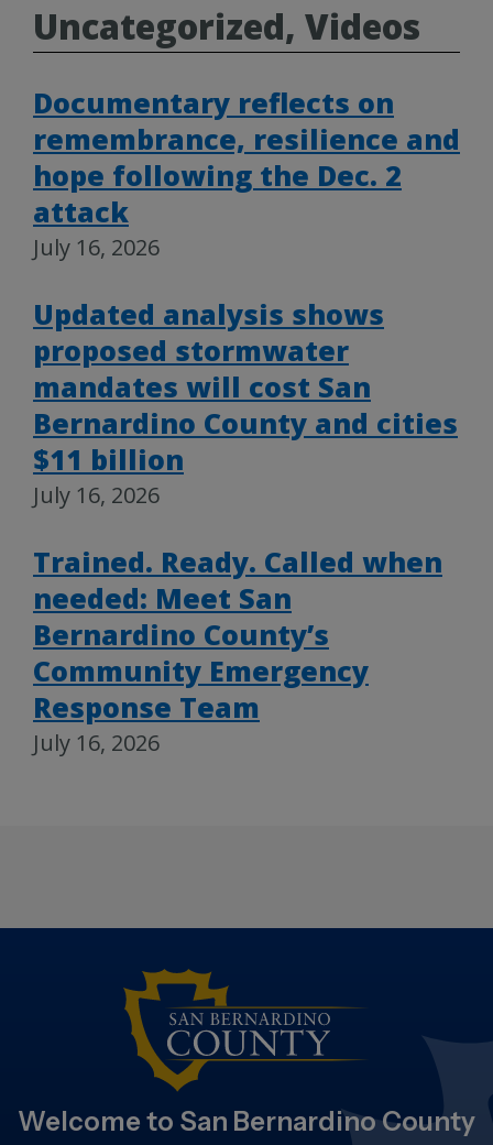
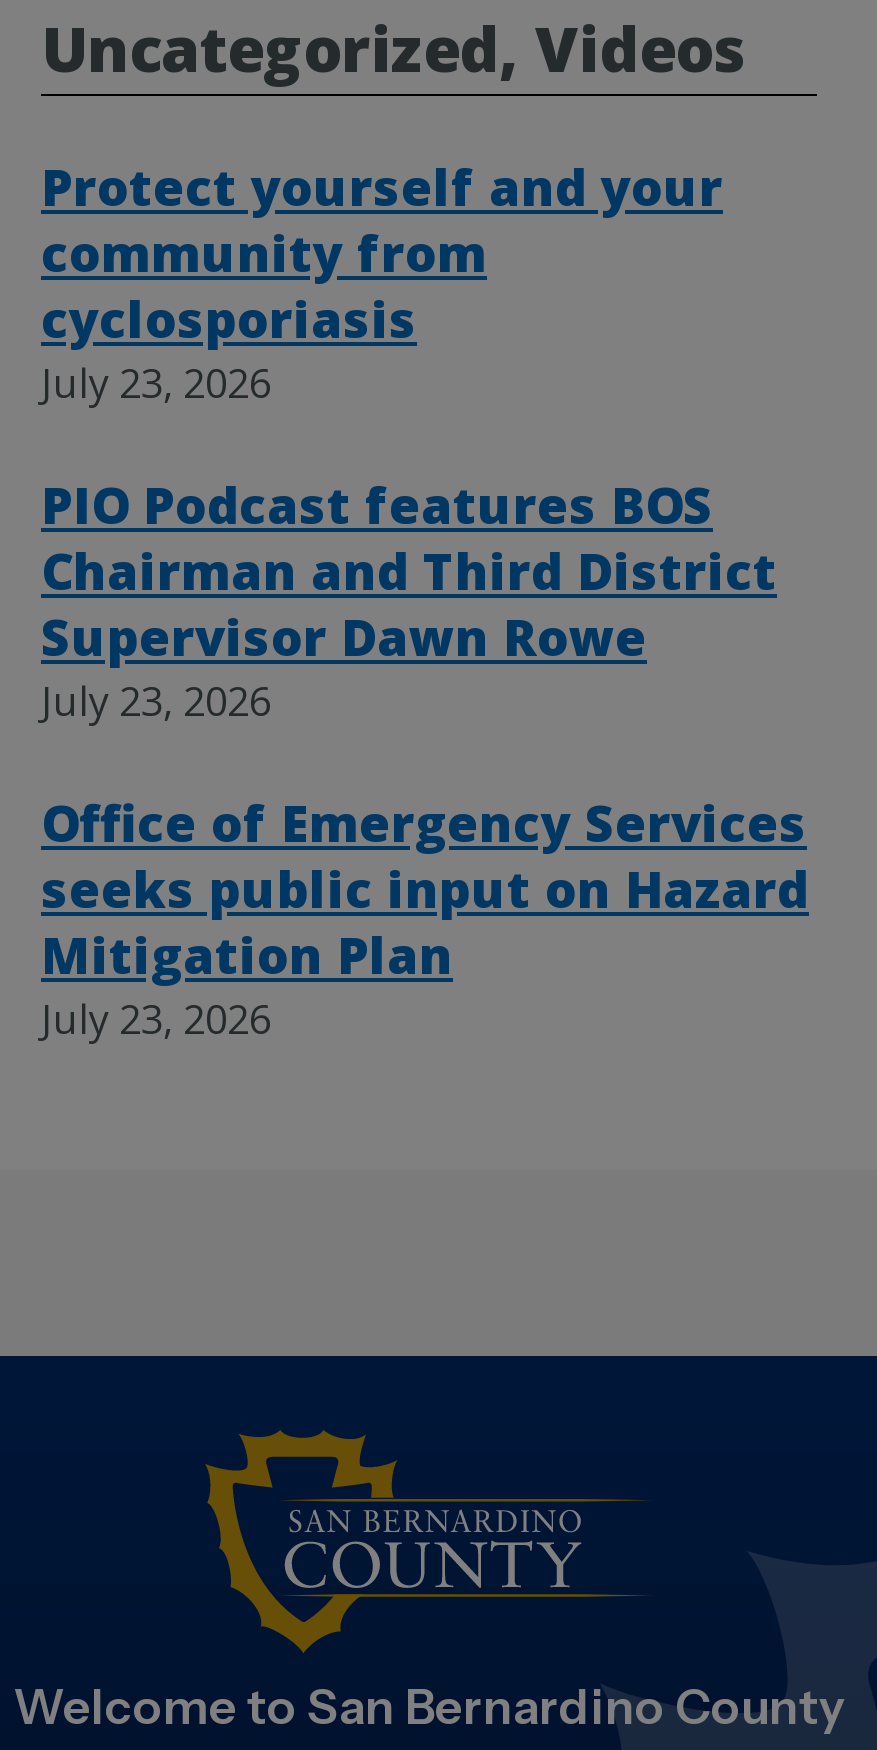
- Documentary reflects on
- remembrance, resilience and
- hope following the Dec. 2
- attack
- July 16, 2026
+ Protect yourself and your
+ community from
+ cyclosporiasis
+ July 23, 2026

- Updated analysis shows
- proposed stormwater
- mandates will cost San
- Bernardino County and cities
- $11 billion
- July 16, 2026
+ PIO Podcast features BOS
+ Chairman and Third District
+ Supervisor Dawn Rowe
+ July 23, 2026

- Trained. Ready. Called when
- needed: Meet San
- Bernardino County’s
- Community Emergency
- Response Team
- July 16, 2026
+ Office of Emergency Services
+ seeks public input on Hazard
+ Mitigation Plan
+ July 23, 2026
